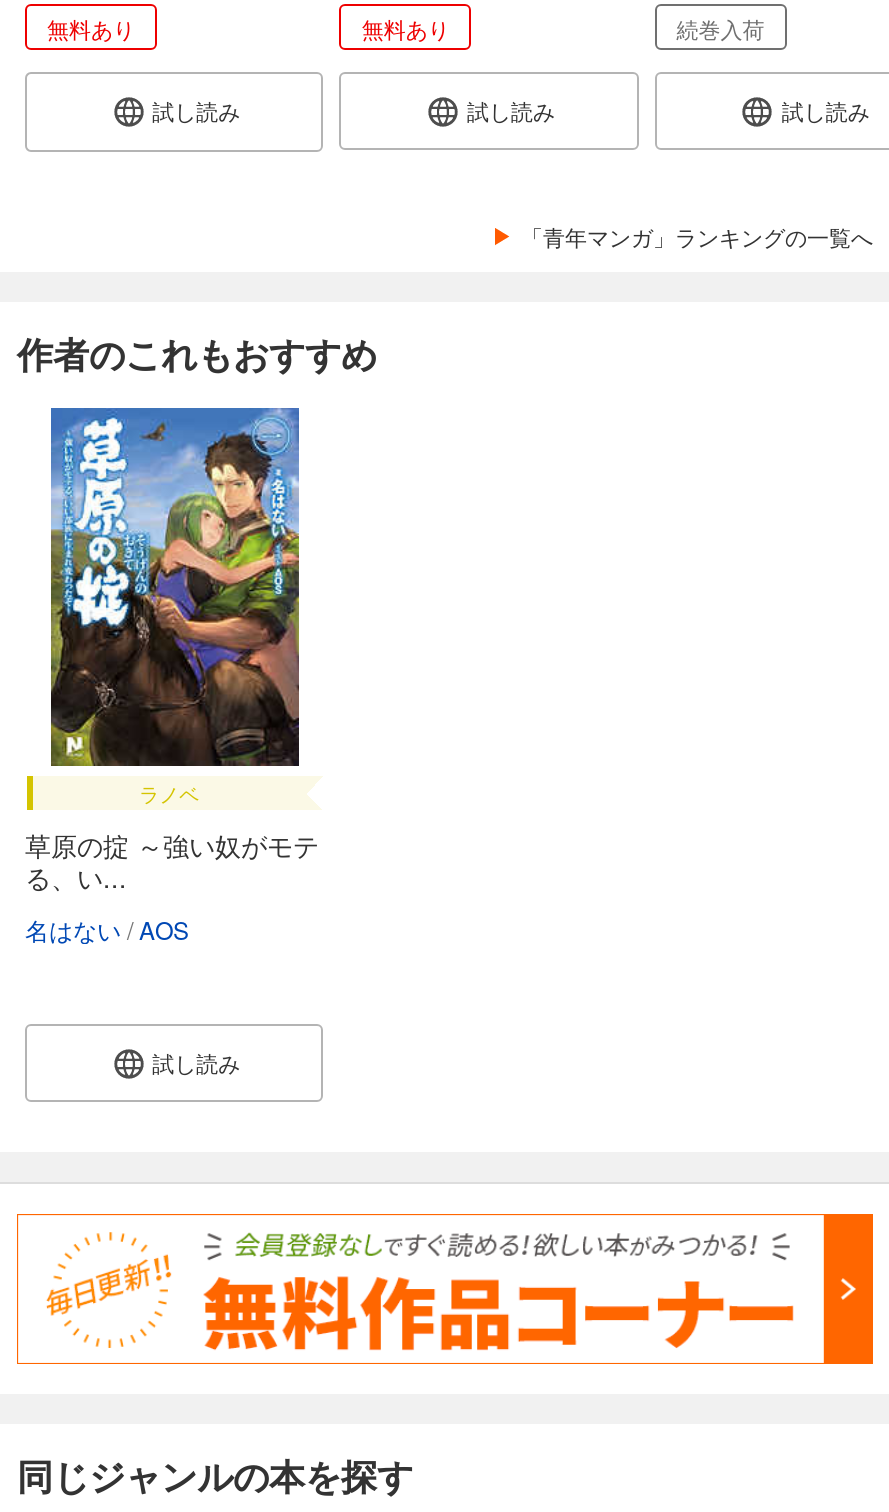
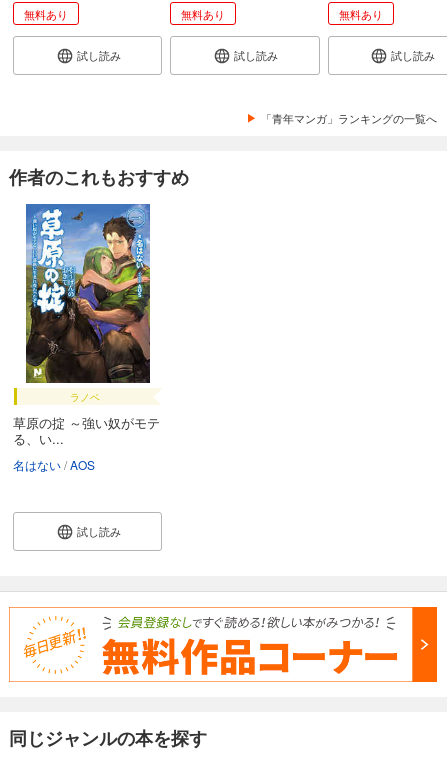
- 続巻入荷
+ 無料あり
